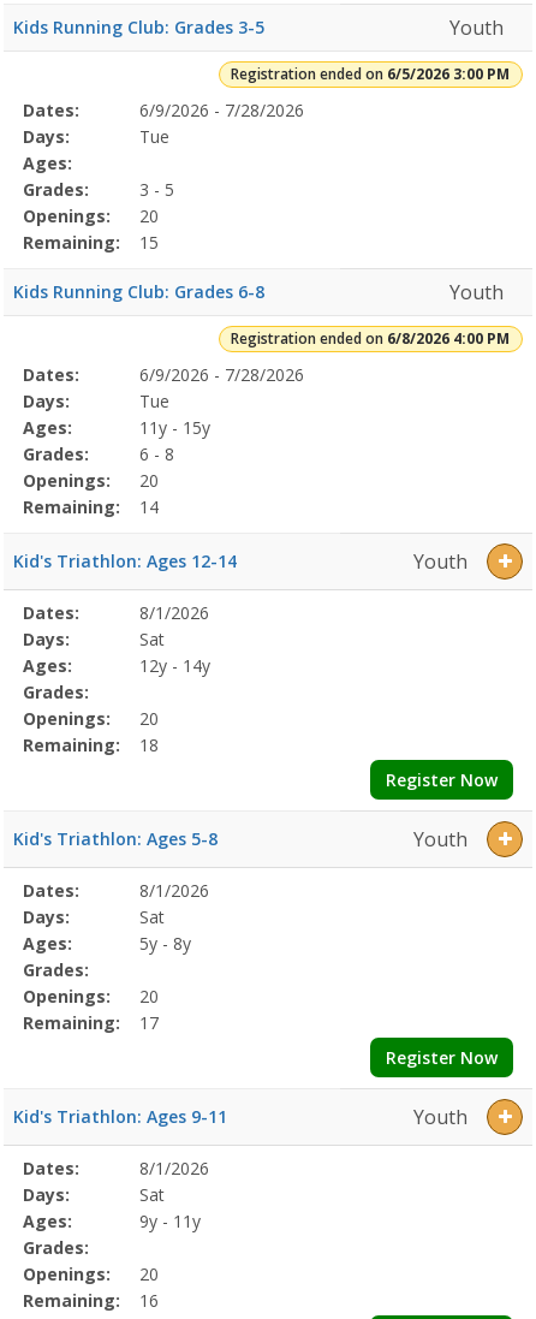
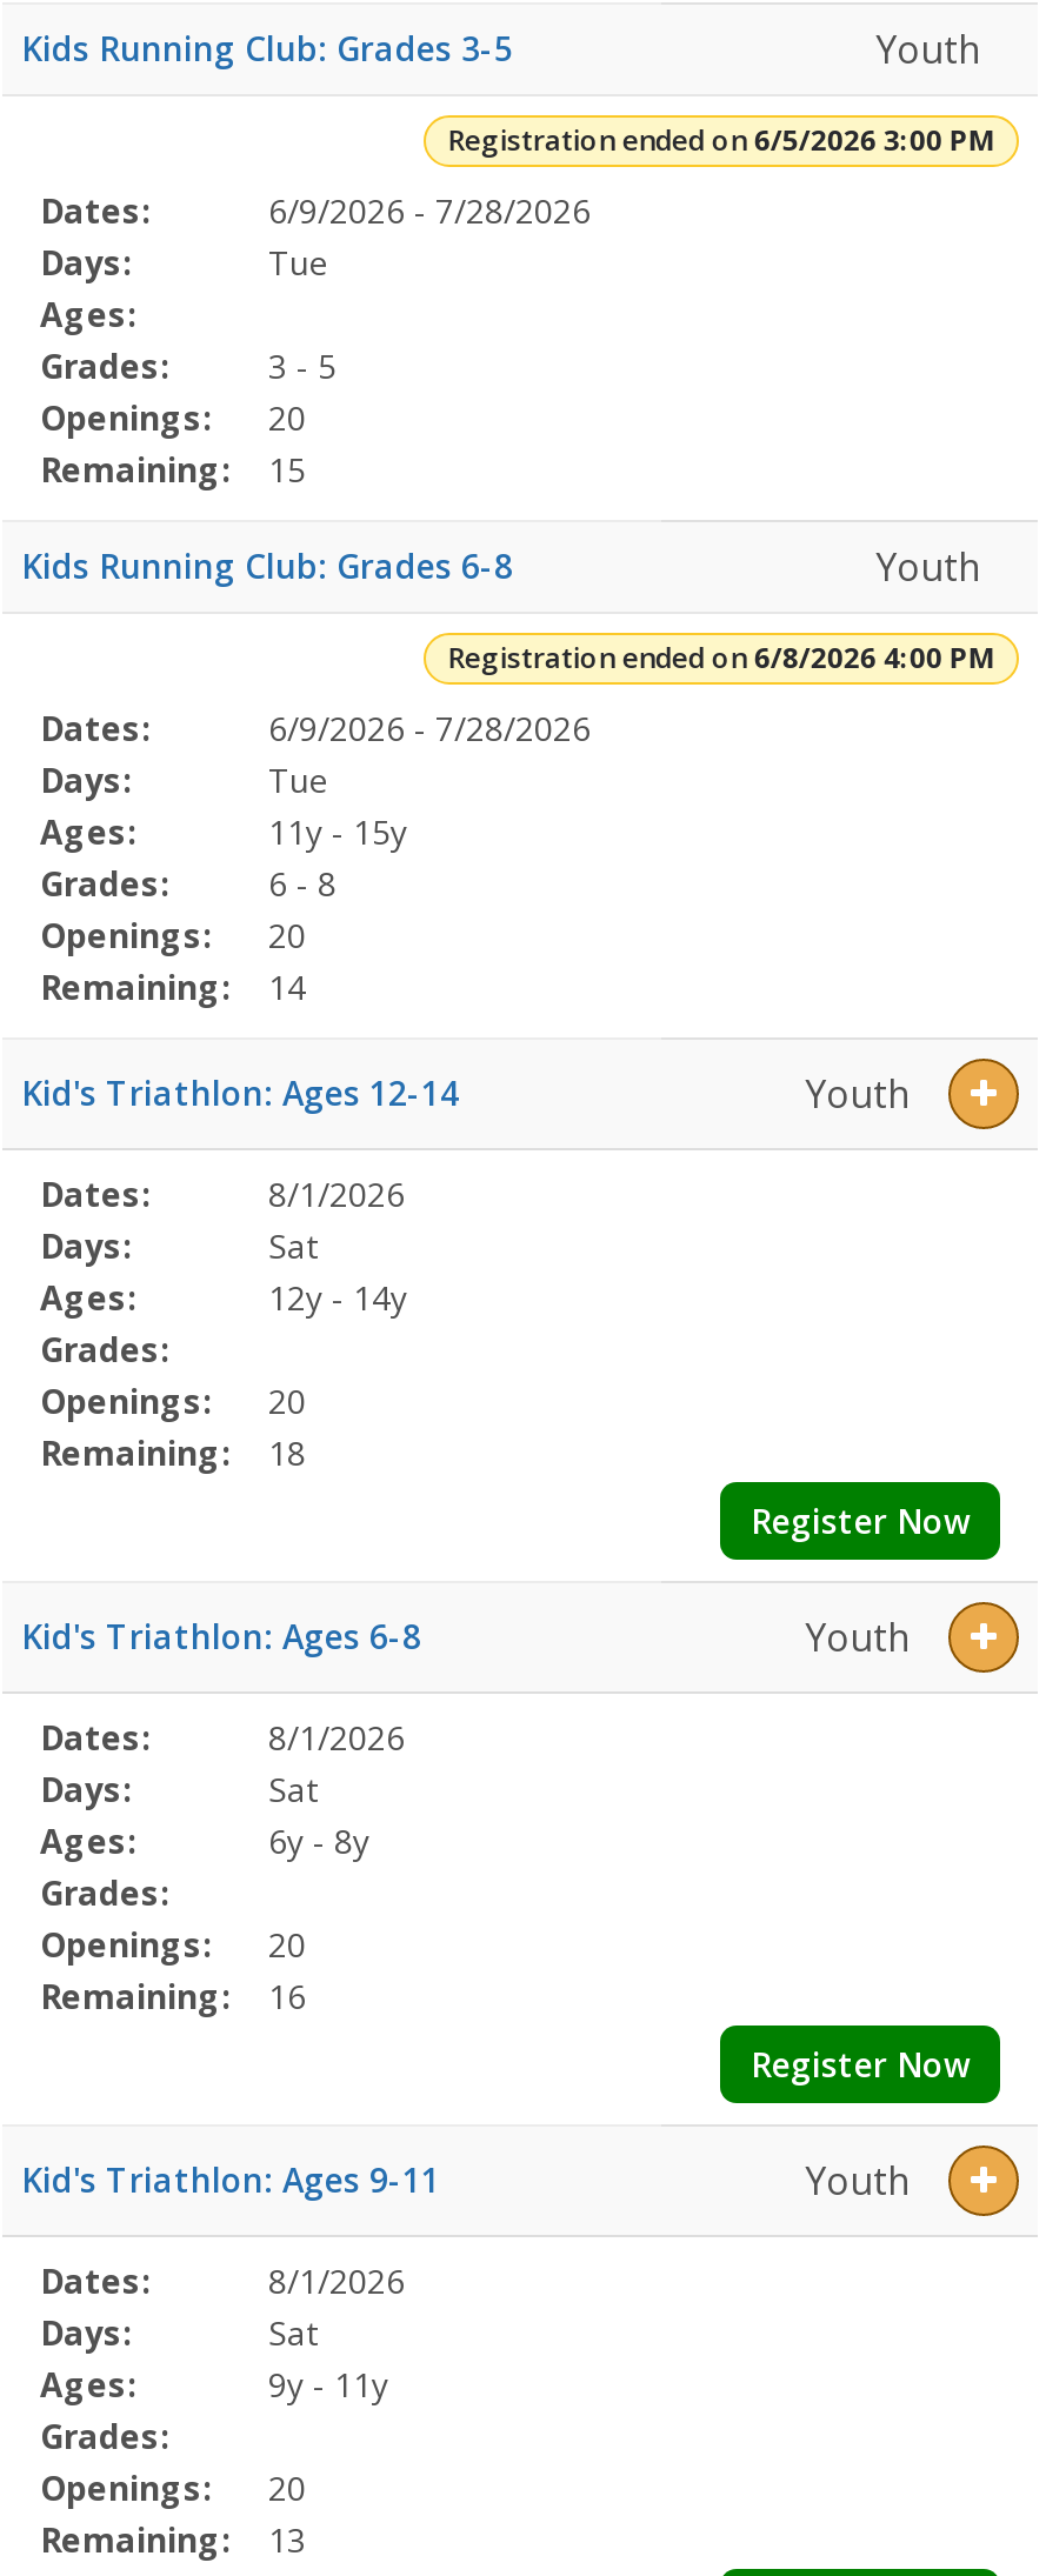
- Kid's Triathlon: Ages 5-8
+ Kid's Triathlon: Ages 6-8

- 5y - 8y
+ 6y - 8y

- Remaining: 17
+ Remaining: 16

- Remaining: 16
+ Remaining: 13
